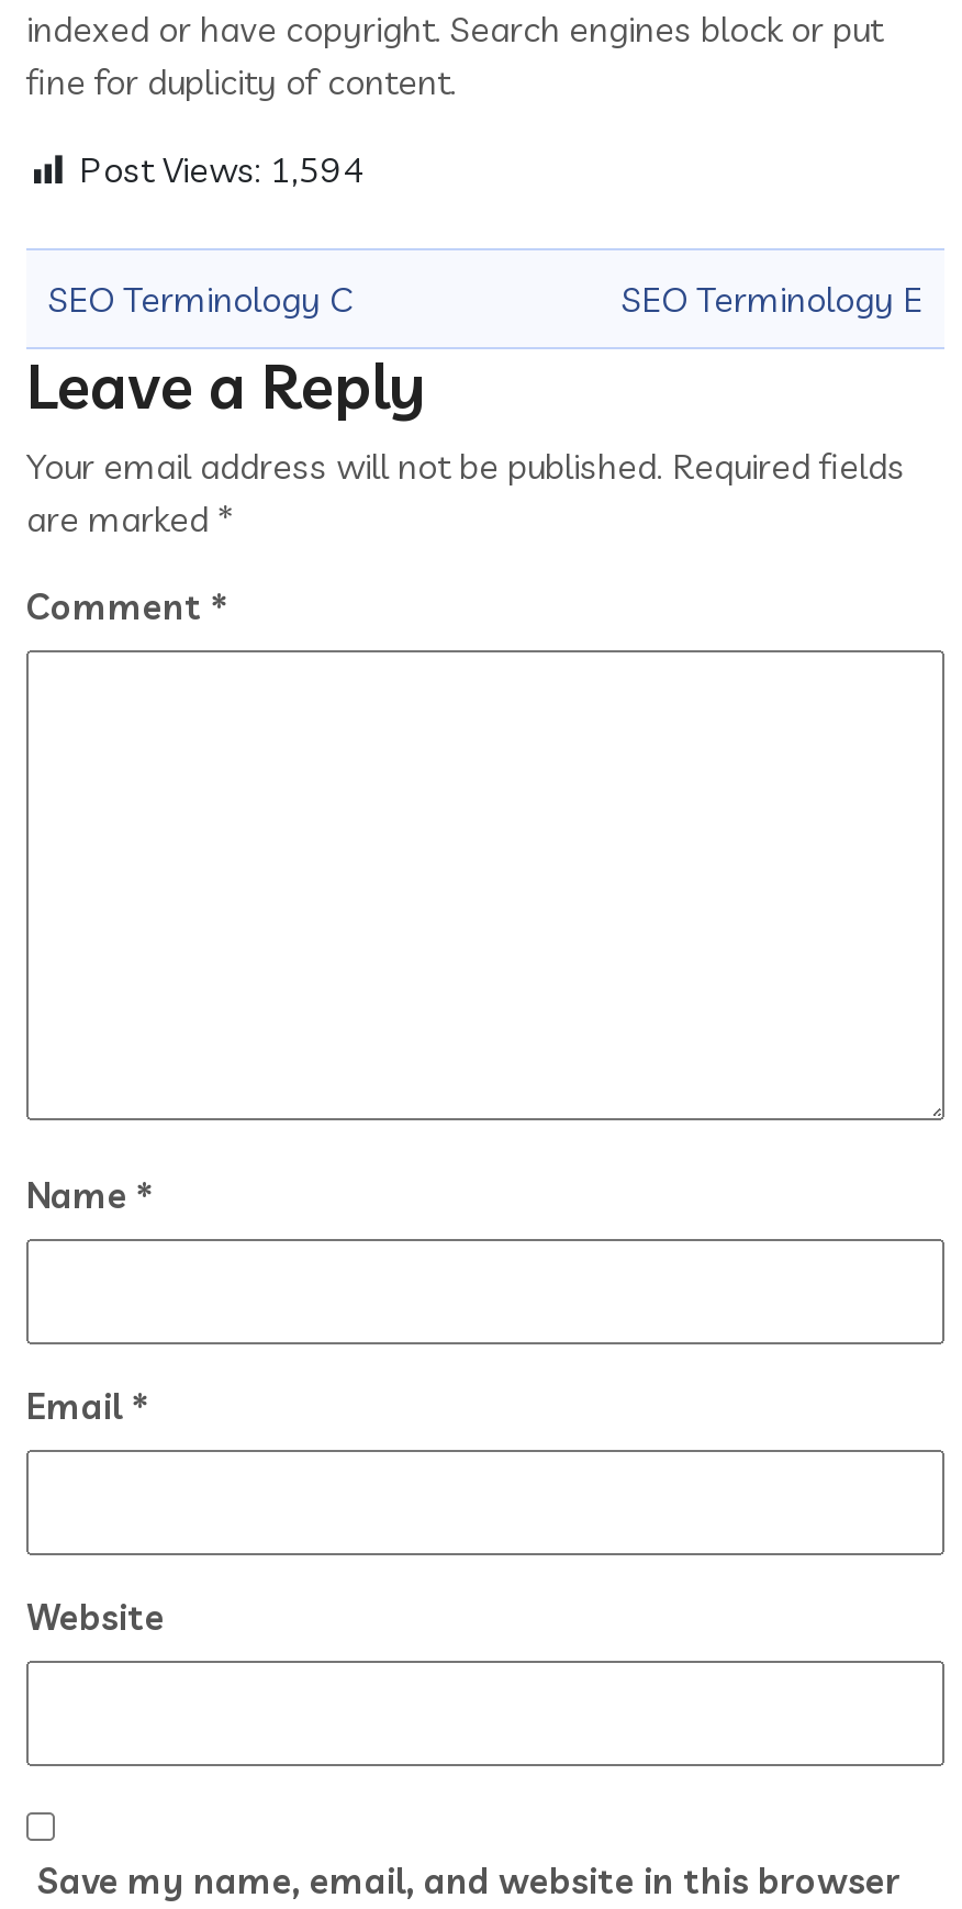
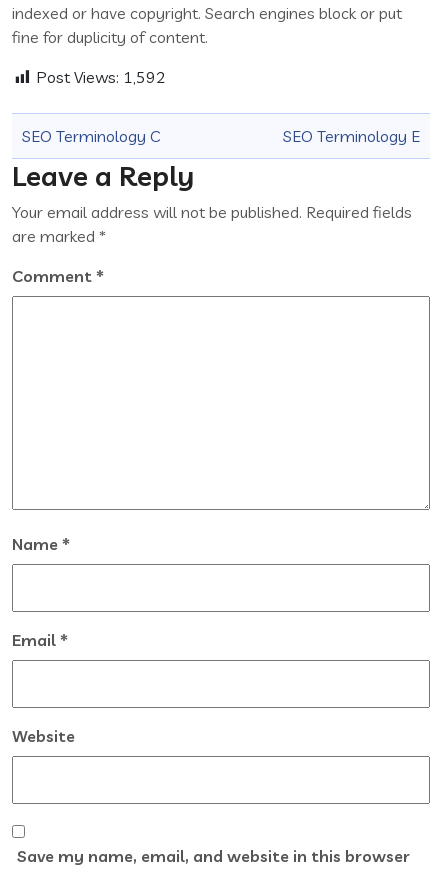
- Post Views: 1,594
+ Post Views: 1,592
